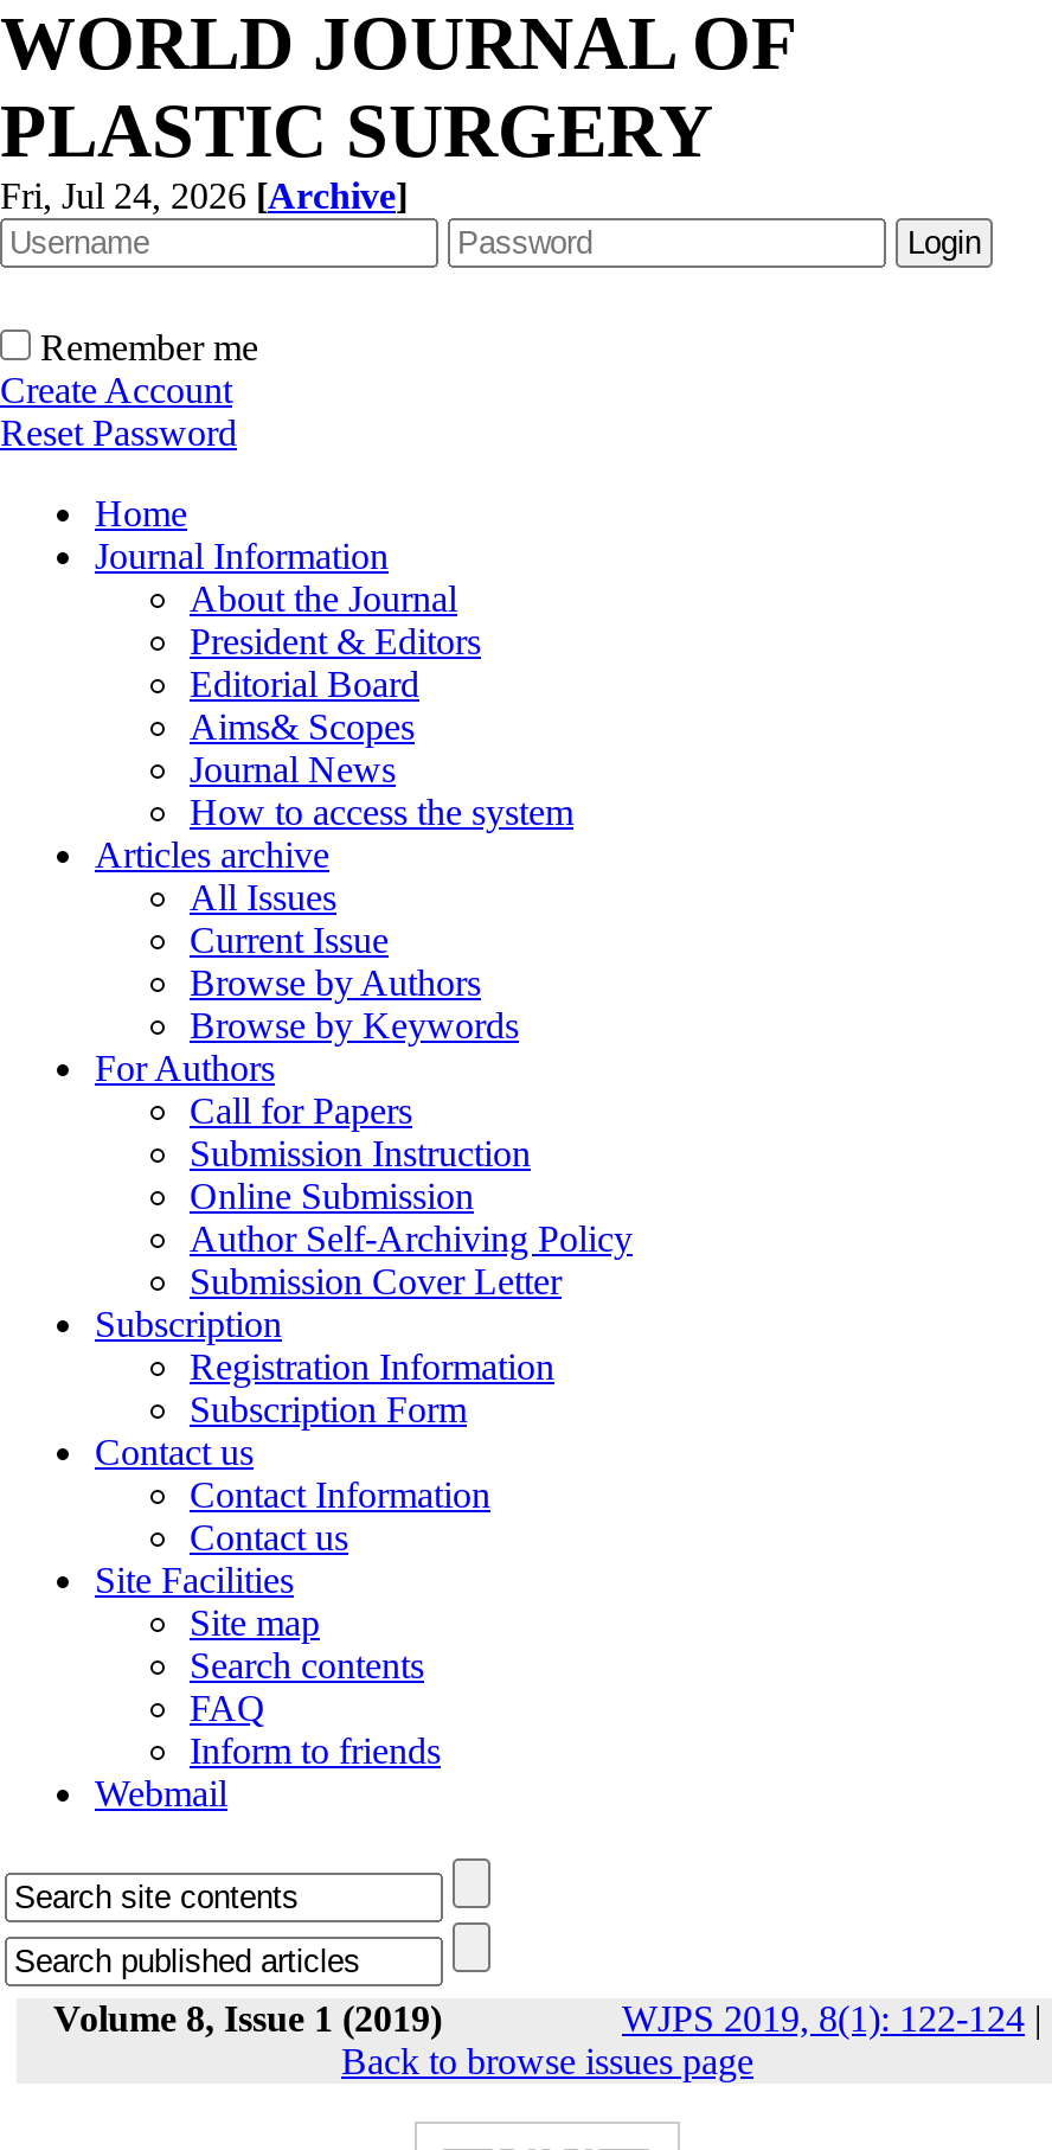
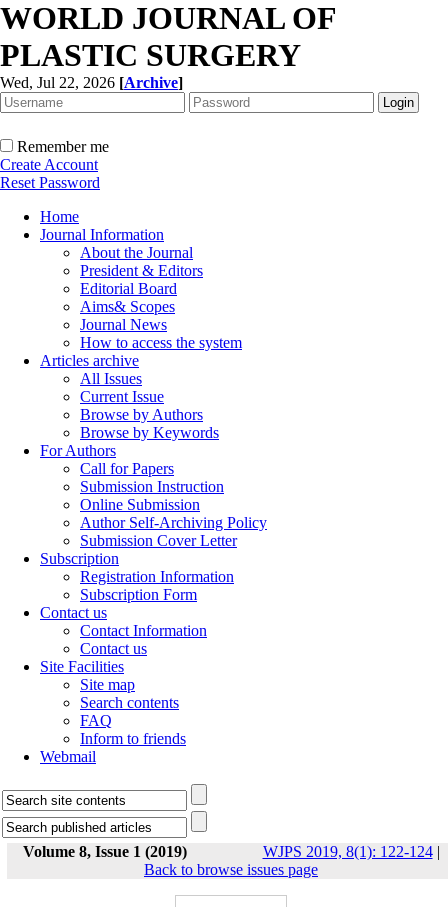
- Fri, Jul 24, 2026 [Archive]
+ Wed, Jul 22, 2026 [Archive]
